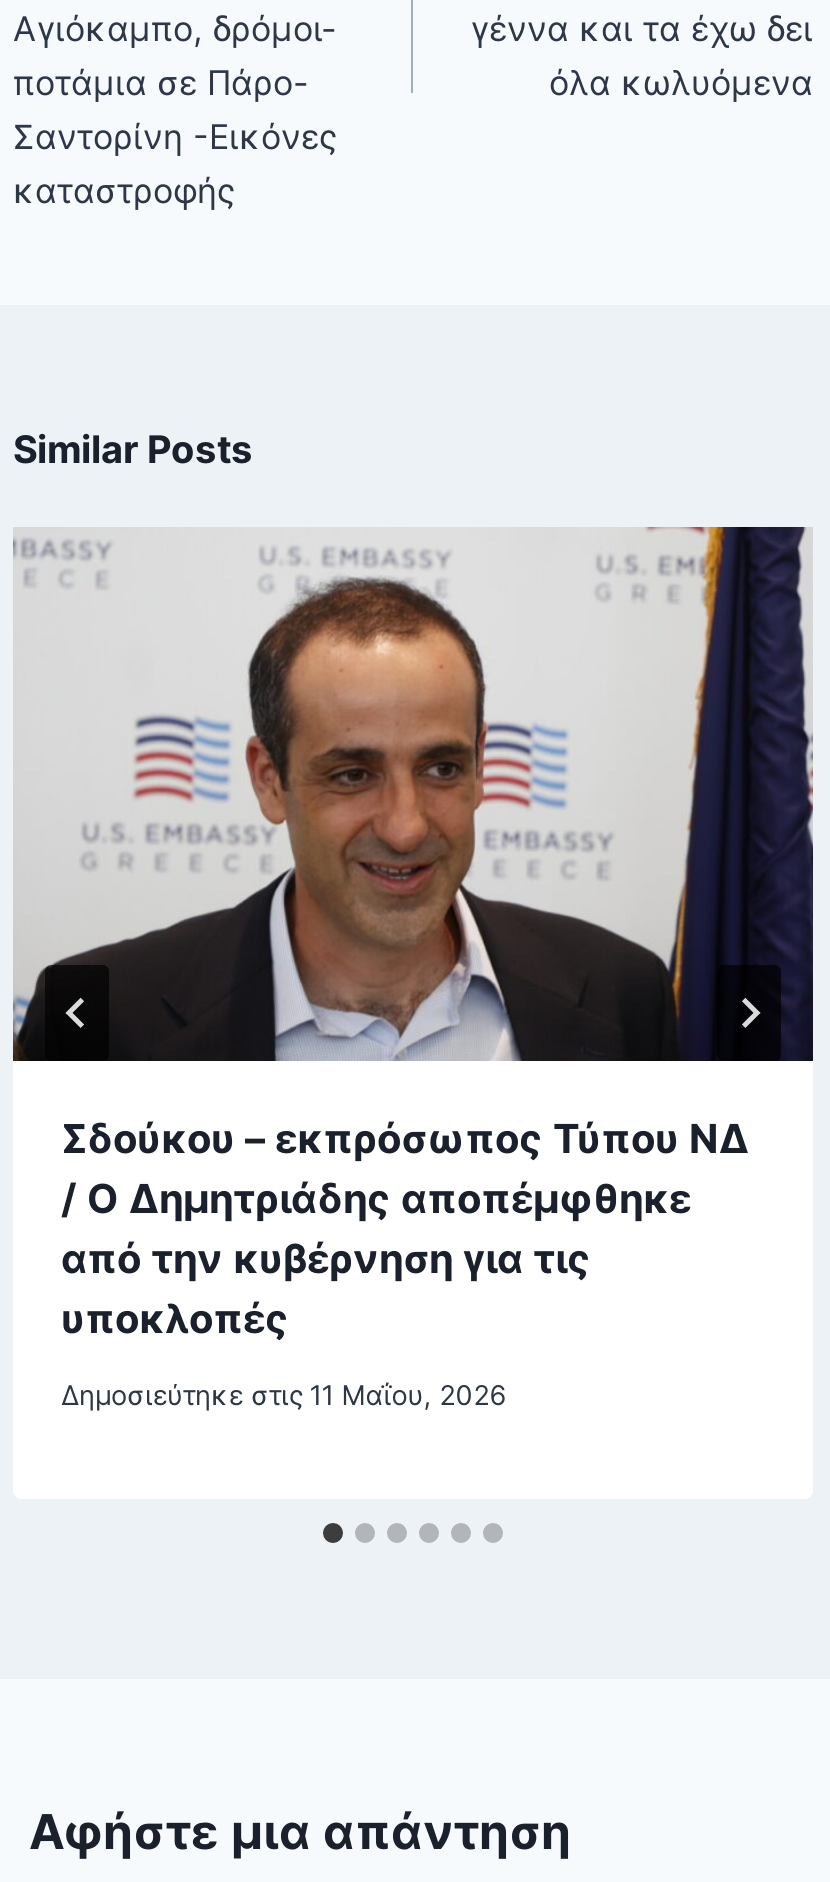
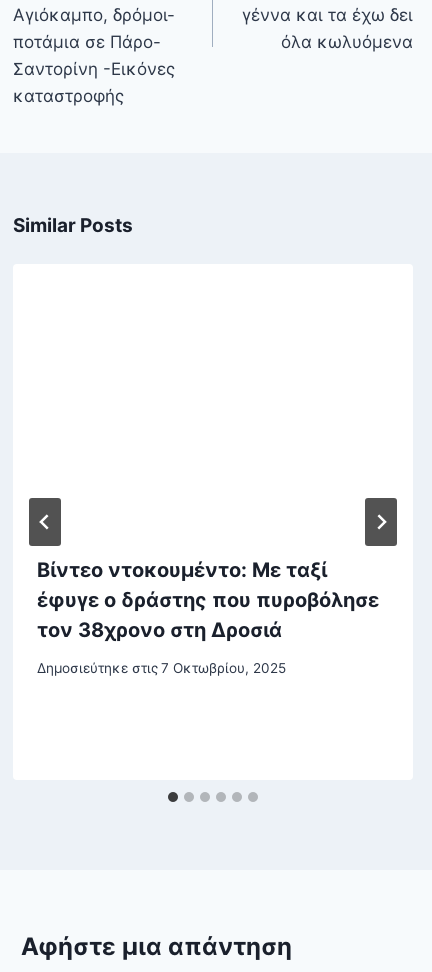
- [image]

- Σδούκου – εκπρόσωπος Τύπου ΝΔ
- / Ο Δημητριάδης αποπέμφθηκε
- από την κυβέρνηση για τις
- υποκλοπές
+ Βίντεο ντοκουμέντο: Με ταξί
+ έφυγε ο δράστης που πυροβόλησε
+ τον 38χρονο στη Δροσιά

- Δημοσιεύτηκε στις 11 Μαΐου, 2026
+ Δημοσιεύτηκε στις 7 Οκτωβρίου, 2025
